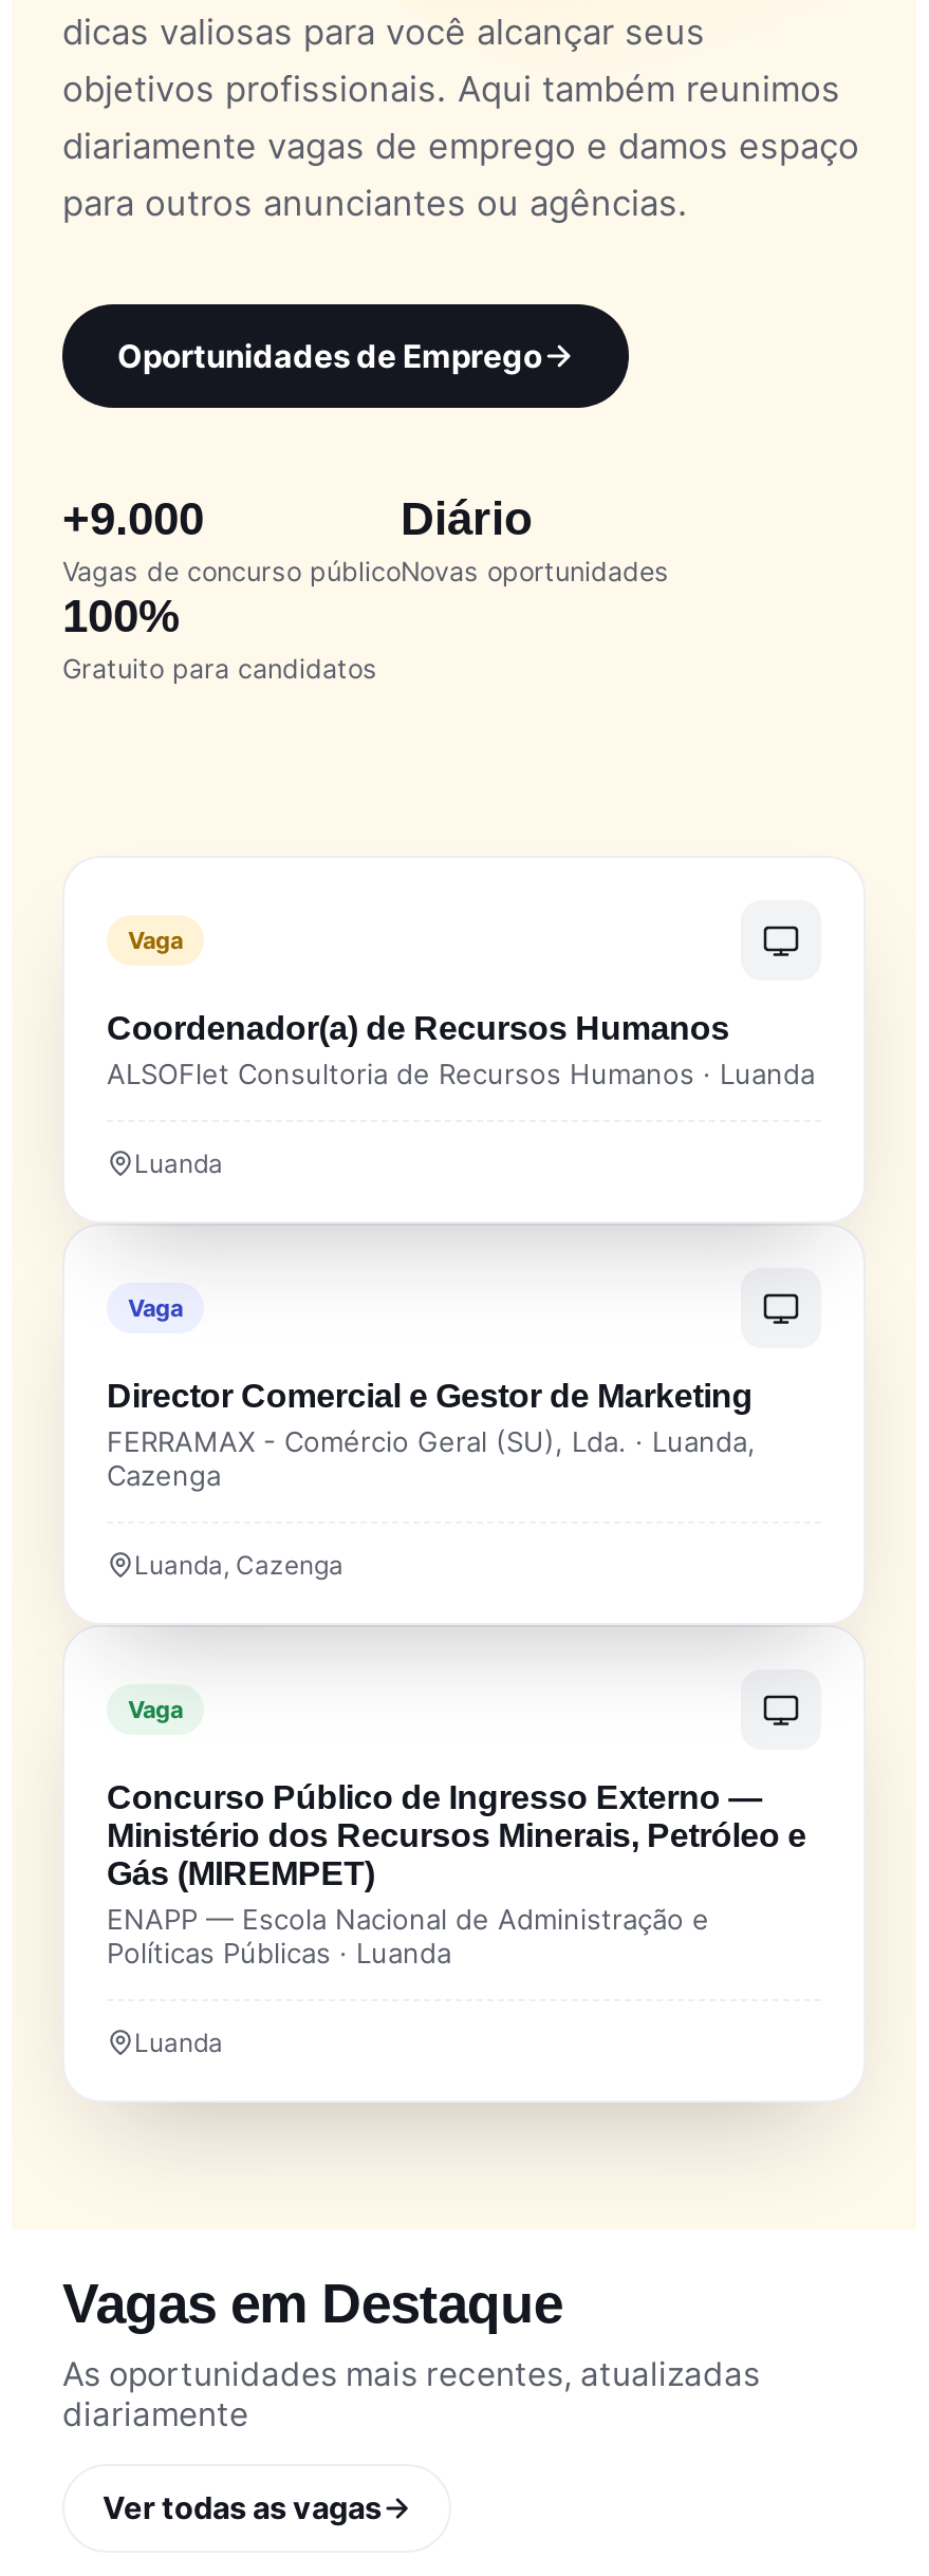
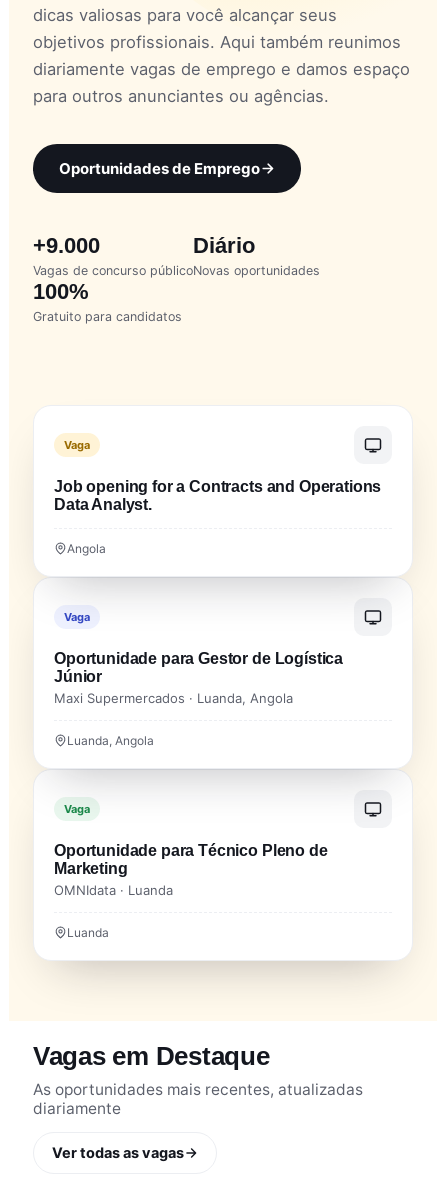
- Coordenador(a) de Recursos Humanos
- ALSOFlet Consultoria de Recursos Humanos · Luanda
+ Job opening for a Contracts and Operations
+ Data Analyst.

- Luanda
+ Angola

- Director Comercial e Gestor de Marketing
- FERRAMAX - Comércio Geral (SU), Lda. · Luanda,
- Cazenga
+ Oportunidade para Gestor de Logística
+ Júnior
+ Maxi Supermercados · Luanda, Angola

- Luanda, Cazenga
+ Luanda, Angola

- Concurso Público de Ingresso Externo —
- Ministério dos Recursos Minerais, Petróleo e
- Gás (MIREMPET)
- ENAPP — Escola Nacional de Administração e
- Políticas Públicas · Luanda
+ Oportunidade para Técnico Pleno de
+ Marketing
+ OMNIdata · Luanda
